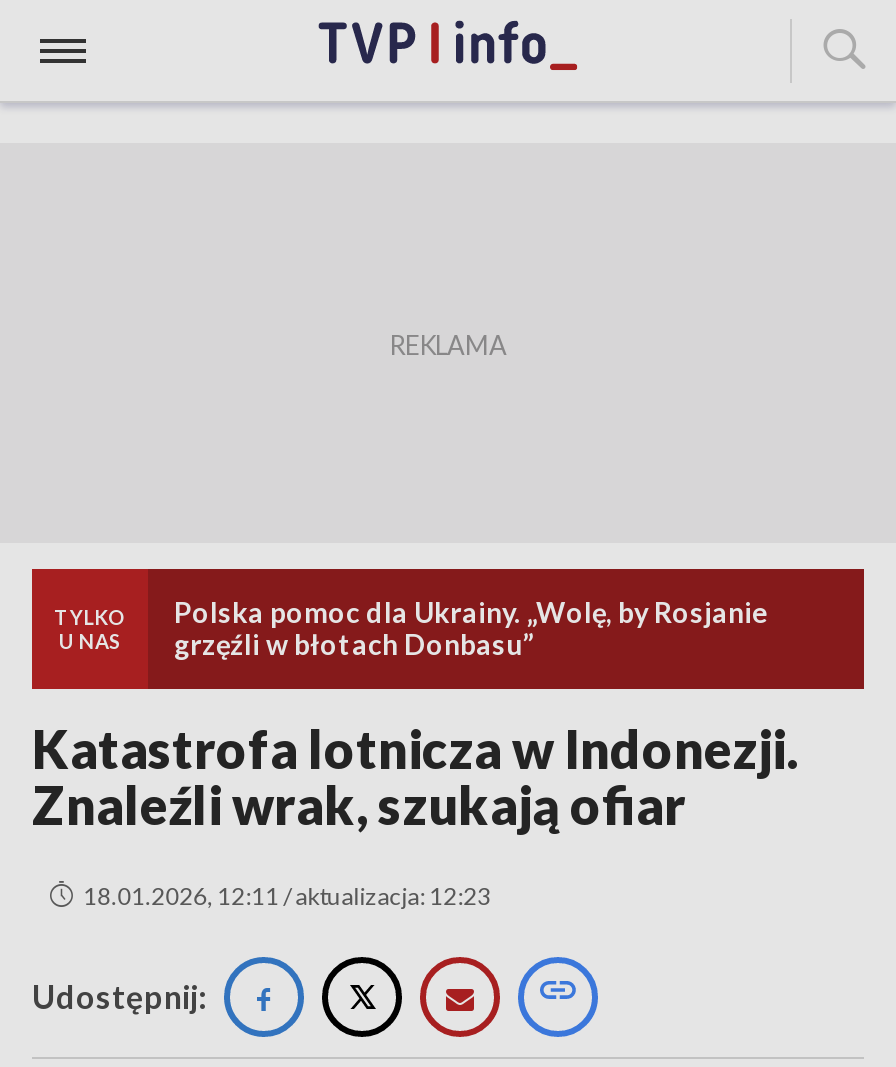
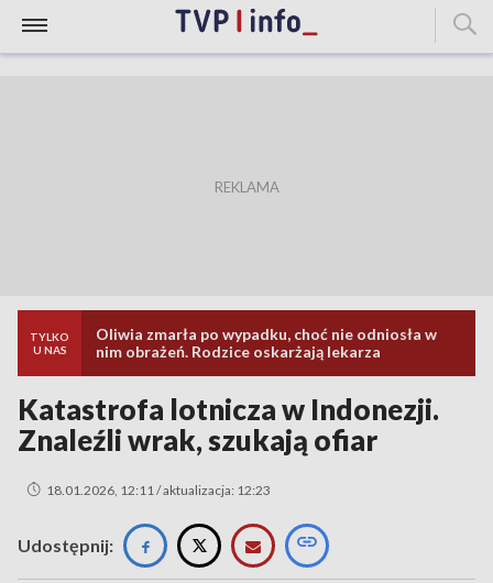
- Polska pomoc dla Ukrainy. „Wolę, by Rosjanie
- grzęźli w błotach Donbasu”
+ Oliwia zmarła po wypadku, choć nie odniosła w
+ nim obrażeń. Rodzice oskarżają lekarza
